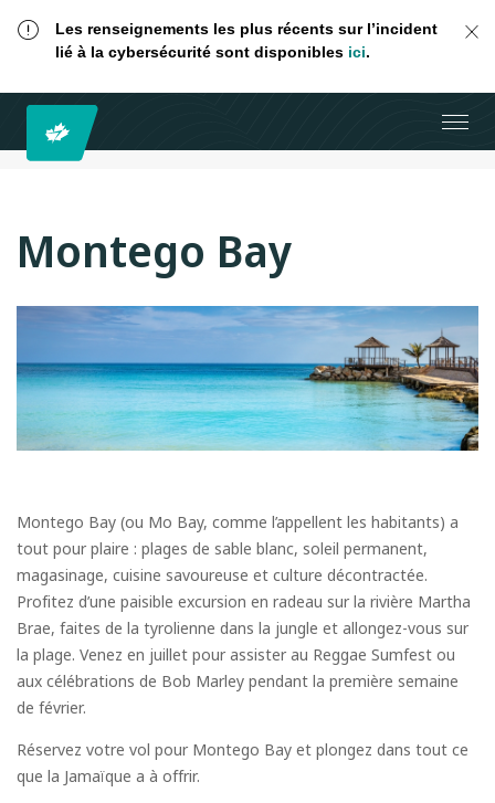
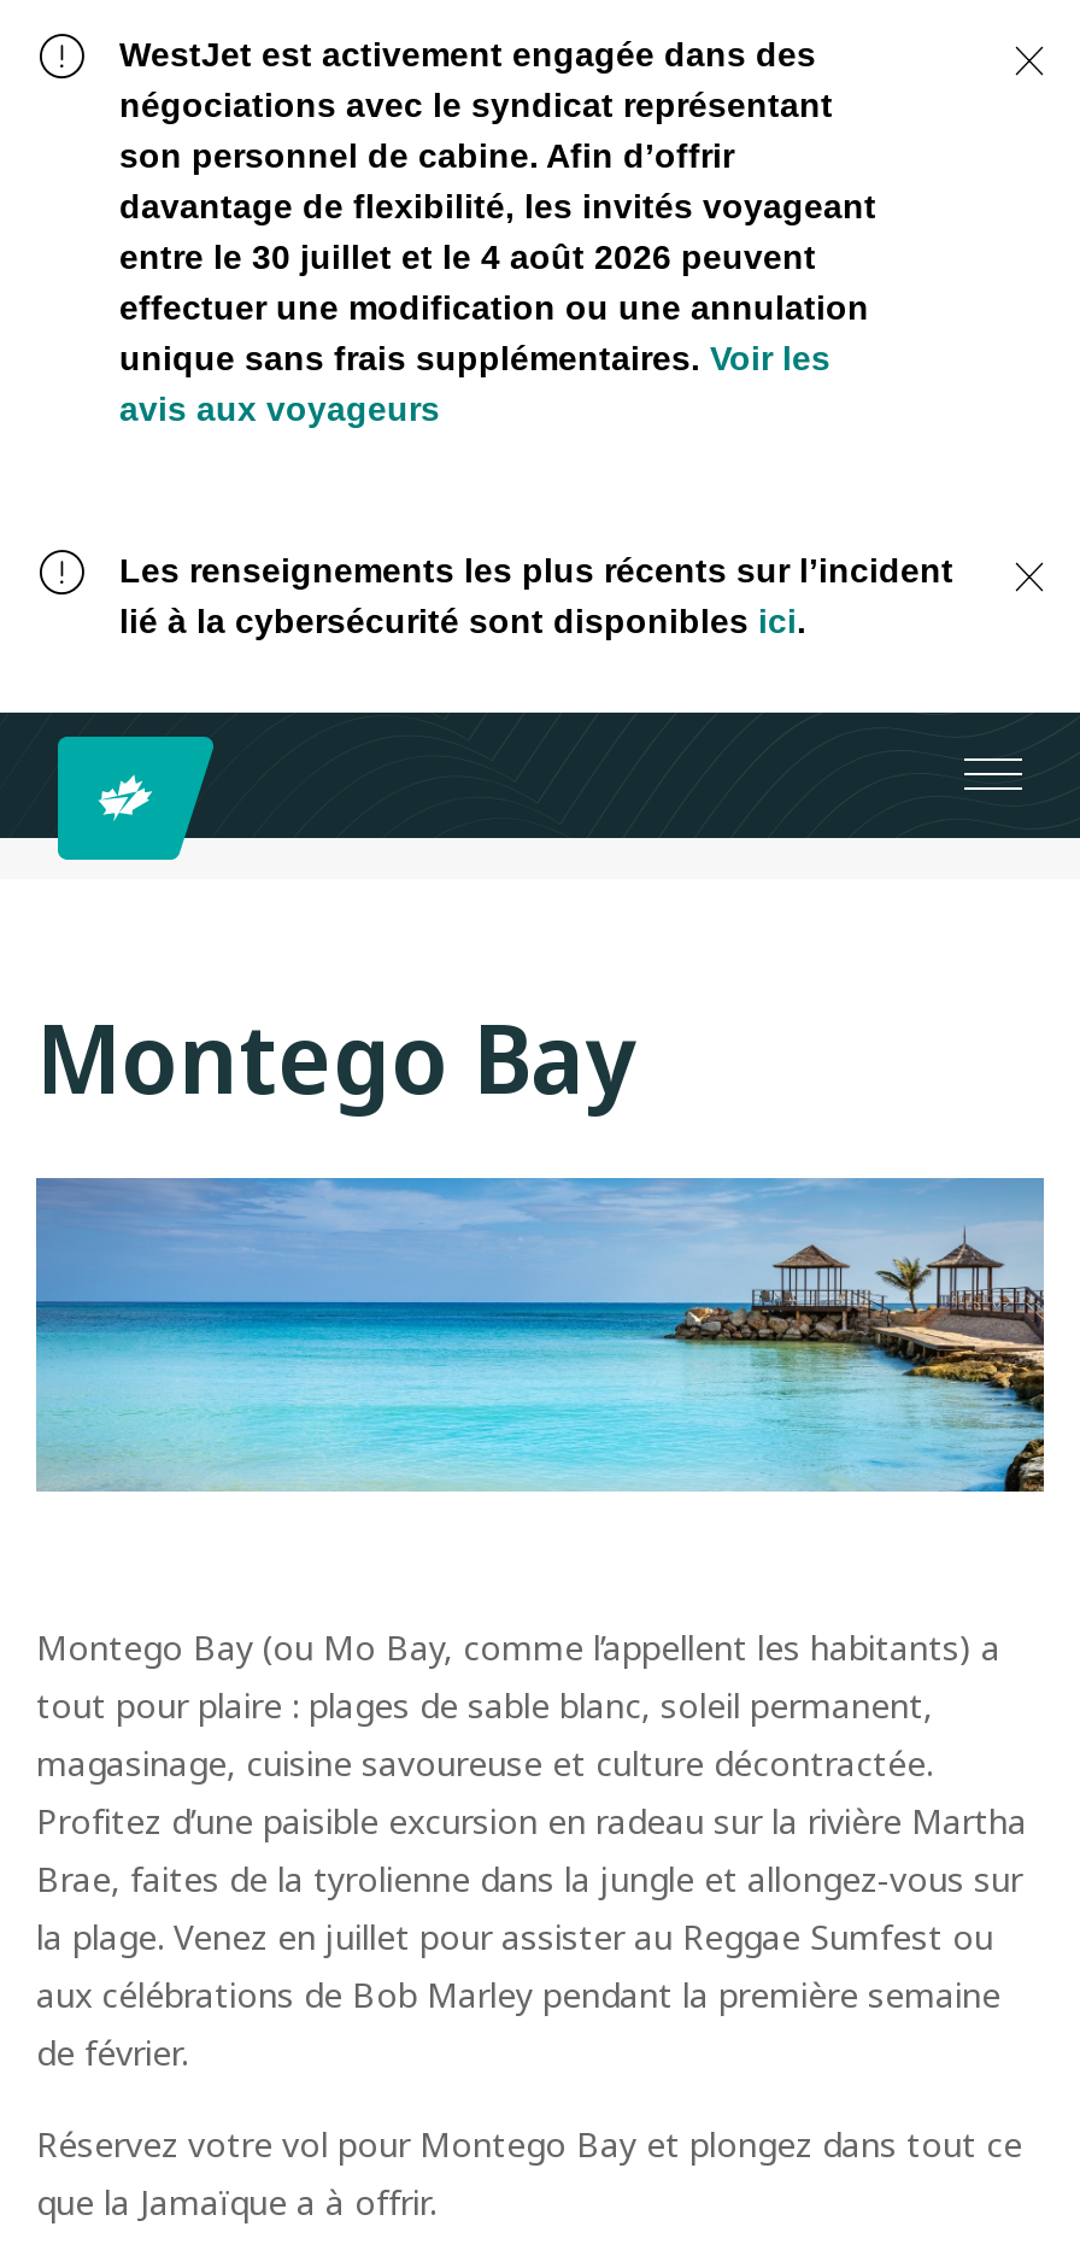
+ WestJet est activement engagée dans des
+ négociations avec le syndicat représentant
+ son personnel de cabine. Afin d’offrir
+ davantage de flexibilité, les invités voyageant
+ entre le 30 juillet et le 4 août 2026 peuvent
+ effectuer une modification ou une annulation
+ unique sans frais supplémentaires. Voir les
+ avis aux voyageurs
